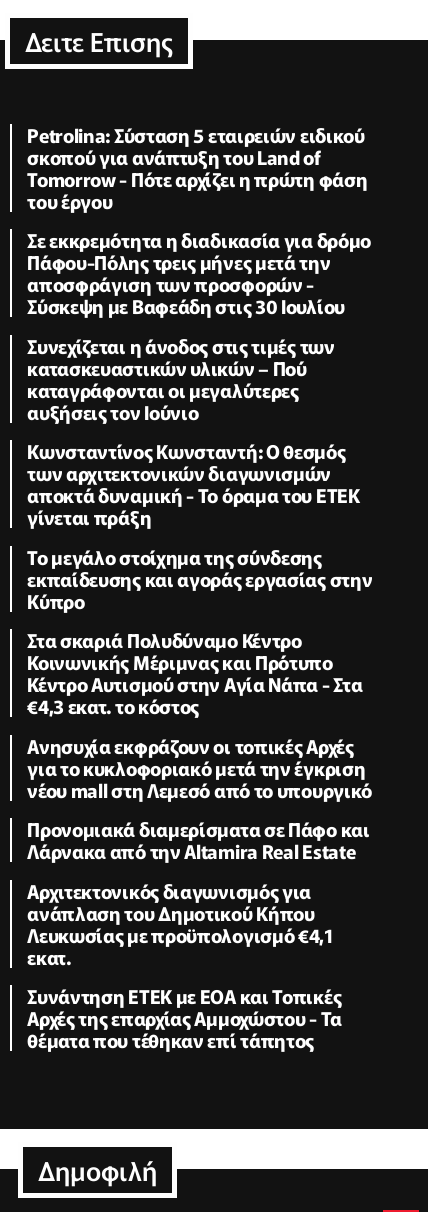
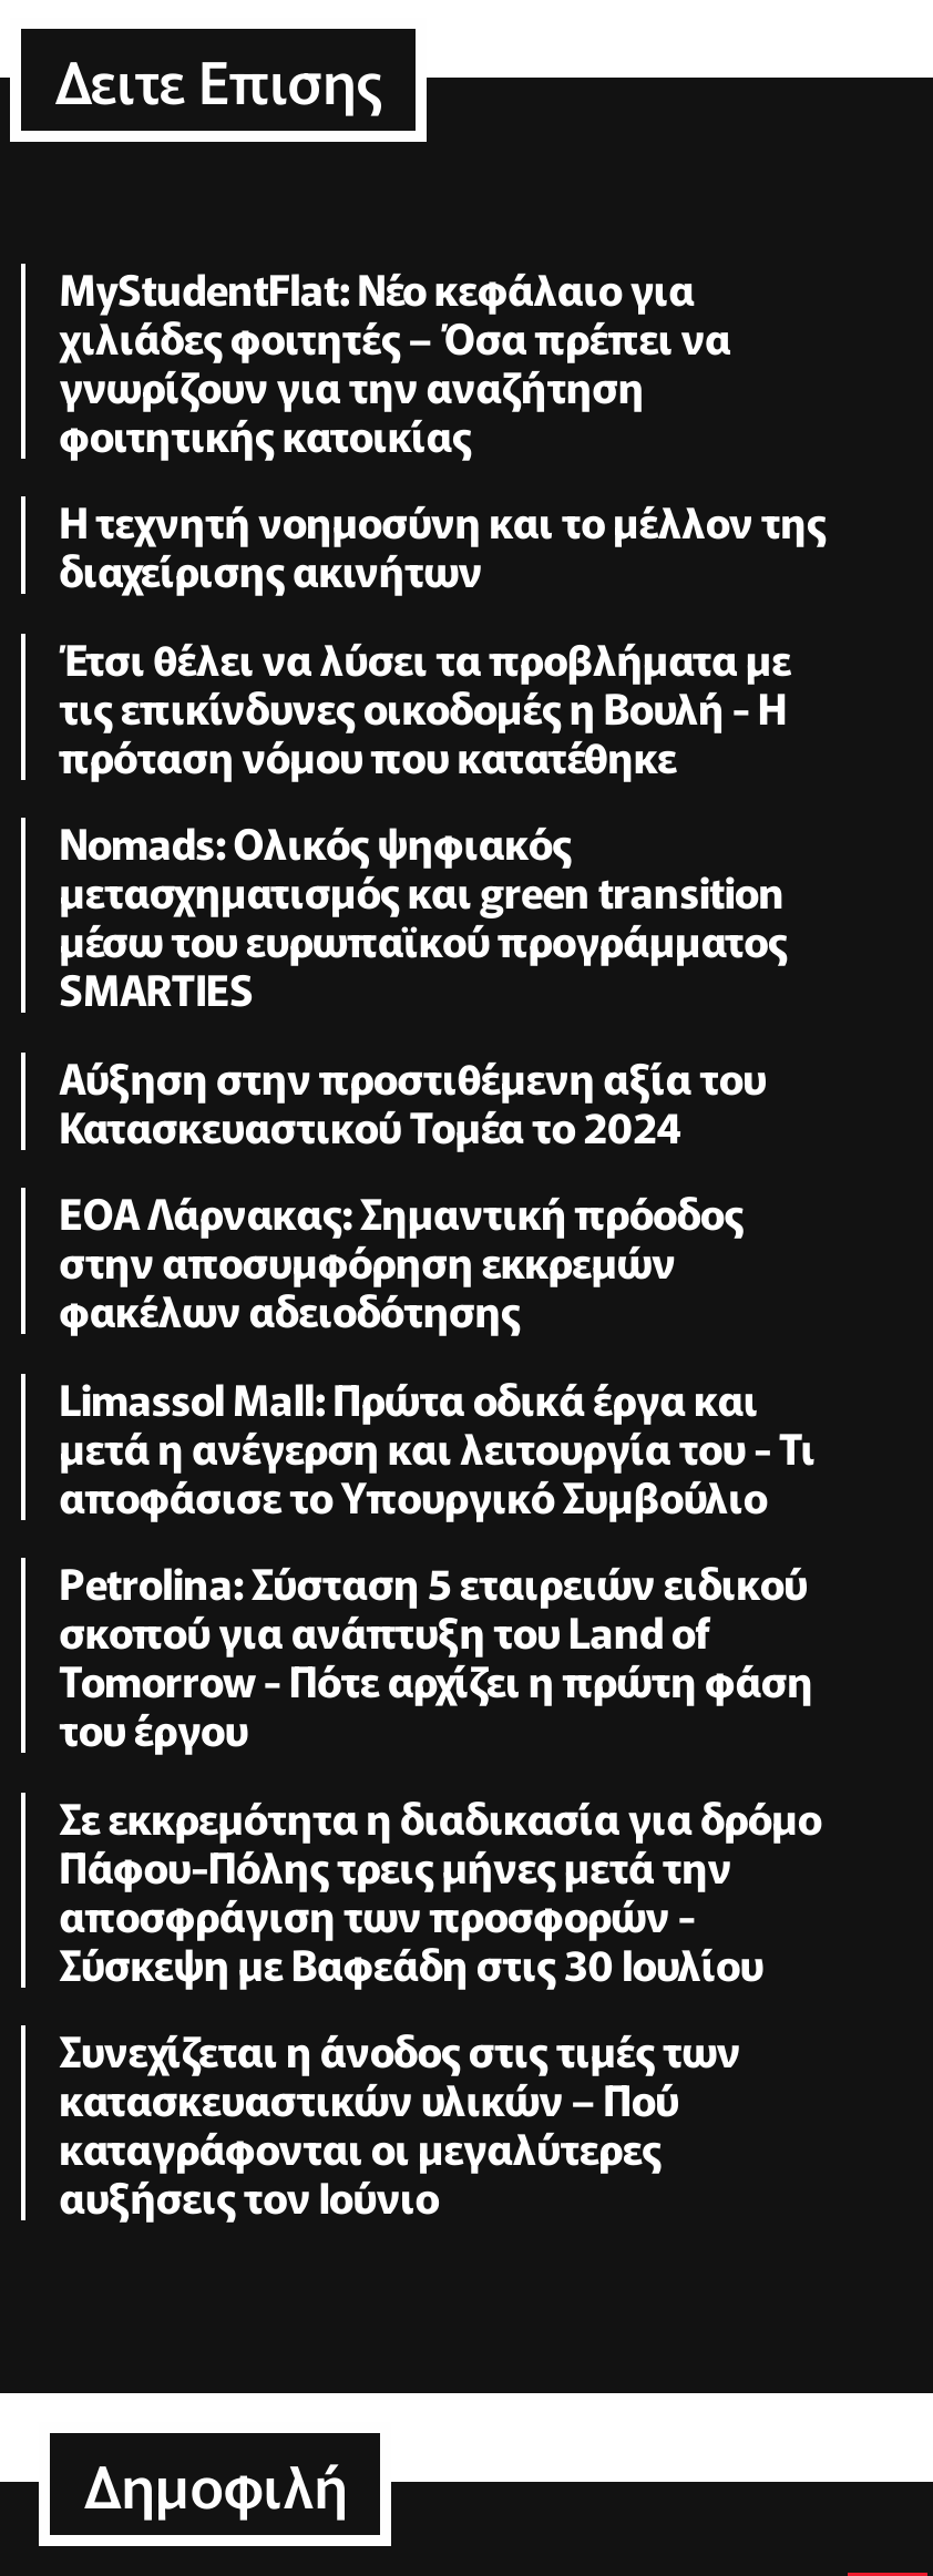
+ MyStudentFlat: Νέο κεφάλαιο για
+ χιλιάδες φοιτητές – Όσα πρέπει να
+ γνωρίζουν για την αναζήτηση
+ φοιτητικής κατοικίας
+ Η τεχνητή νοημοσύνη και το μέλλον της
+ διαχείρισης ακινήτων
+ Έτσι θέλει να λύσει τα προβλήματα με
+ τις επικίνδυνες οικοδομές η Βουλή - Η
+ πρόταση νόμου που κατατέθηκε
+ Nomads: Ολικός ψηφιακός
+ μετασχηματισμός και green transition
+ μέσω του ευρωπαϊκού προγράμματος
+ SMARTIES
+ Αύξηση στην προστιθέμενη αξία του
+ Κατασκευαστικού Τομέα το 2024
+ ΕΟΑ Λάρνακας: Σημαντική πρόοδος
+ στην αποσυμφόρηση εκκρεμών
+ φακέλων αδειοδότησης
+ Limassol Mall: Πρώτα οδικά έργα και
+ μετά η ανέγερση και λειτουργία του - Τι
+ αποφάσισε το Υπουργικό Συμβούλιο

moved down: Petrolina: Σύσταση 5 εταιρειών ειδικού | σκοπού για ανάπτυξη του Land of | Tomorrow - Πότε αρχίζει η πρώτη φάση | ... | καταγράφονται οι μεγαλύτερες | αυξήσεις τον Ιούνιο

- Κωνσταντίνος Κωνσταντή: Ο θεσμός
- των αρχιτεκτονικών διαγωνισμών
- αποκτά δυναμική - Το όραμα του ΕΤΕΚ
- γίνεται πράξη
- Το μεγάλο στοίχημα της σύνδεσης
- εκπαίδευσης και αγοράς εργασίας στην
- Κύπρο
- Στα σκαριά Πολυδύναμο Κέντρο
- Κοινωνικής Μέριμνας και Πρότυπο
- Κέντρο Αυτισμού στην Αγία Νάπα - Στα
- €4,3 εκατ. το κόστος
- Ανησυχία εκφράζουν οι τοπικές Αρχές
- για το κυκλοφοριακό μετά την έγκριση
- νέου mall στη Λεμεσό από το υπουργικό
- Προνομιακά διαμερίσματα σε Πάφο και
- Λάρνακα από την Altamira Real Estate
- Αρχιτεκτονικός διαγωνισμός για
- ανάπλαση του Δημοτικού Κήπου
- Λευκωσίας με προϋπολογισμό €4,1
- εκατ.
- Συνάντηση ΕΤΕΚ με ΕΟΑ και Τοπικές
- Αρχές της επαρχίας Αμμοχώστου - Τα
- θέματα που τέθηκαν επί τάπητος
